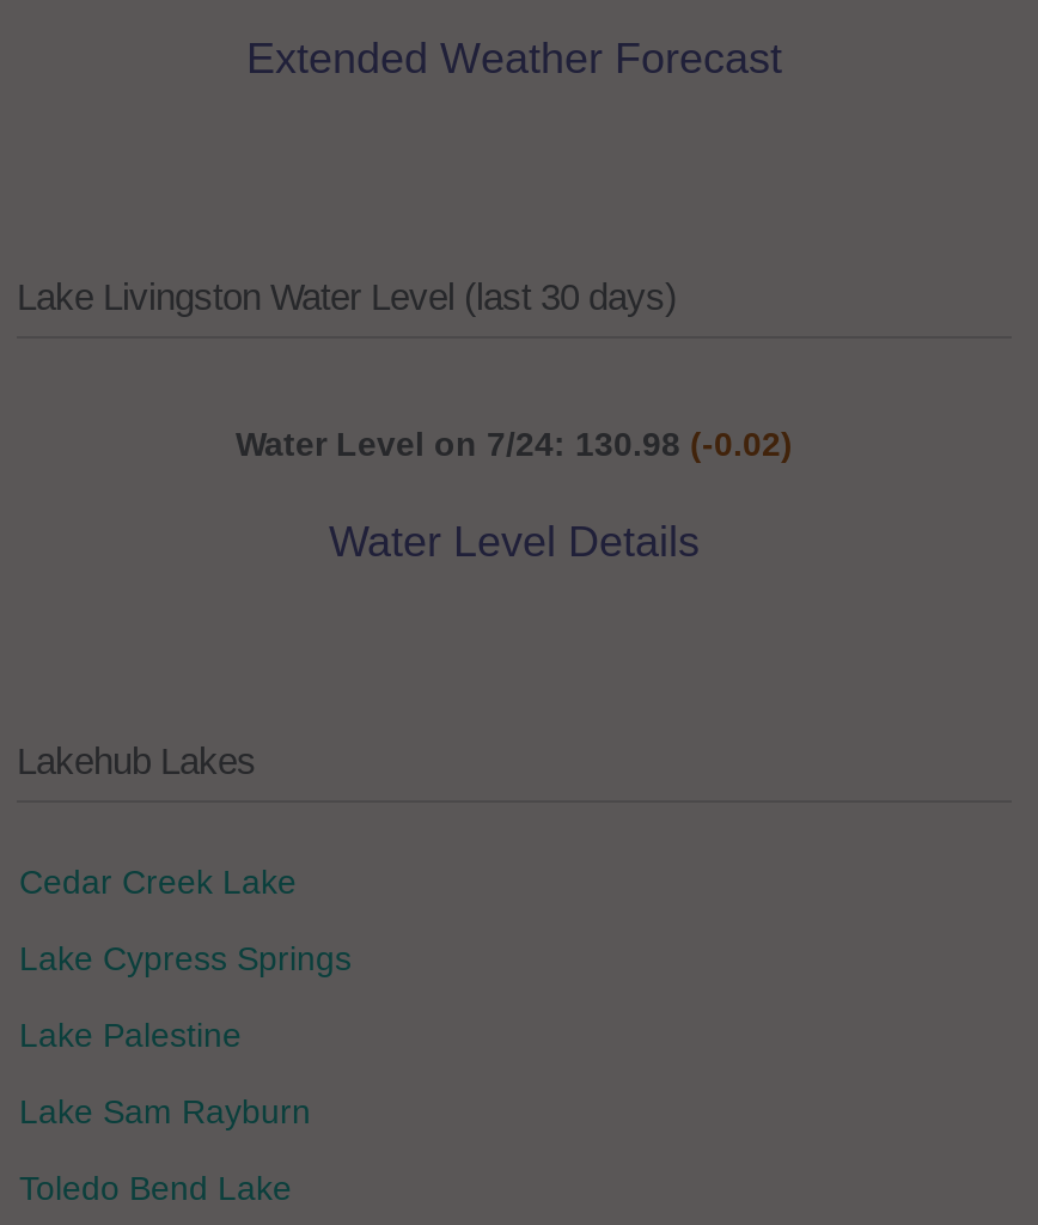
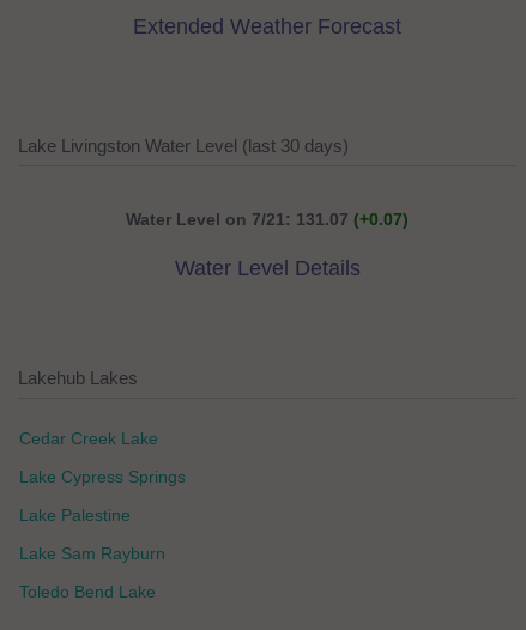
- Water Level on 7/24: 130.98 (-0.02)
+ Water Level on 7/21: 131.07 (+0.07)
